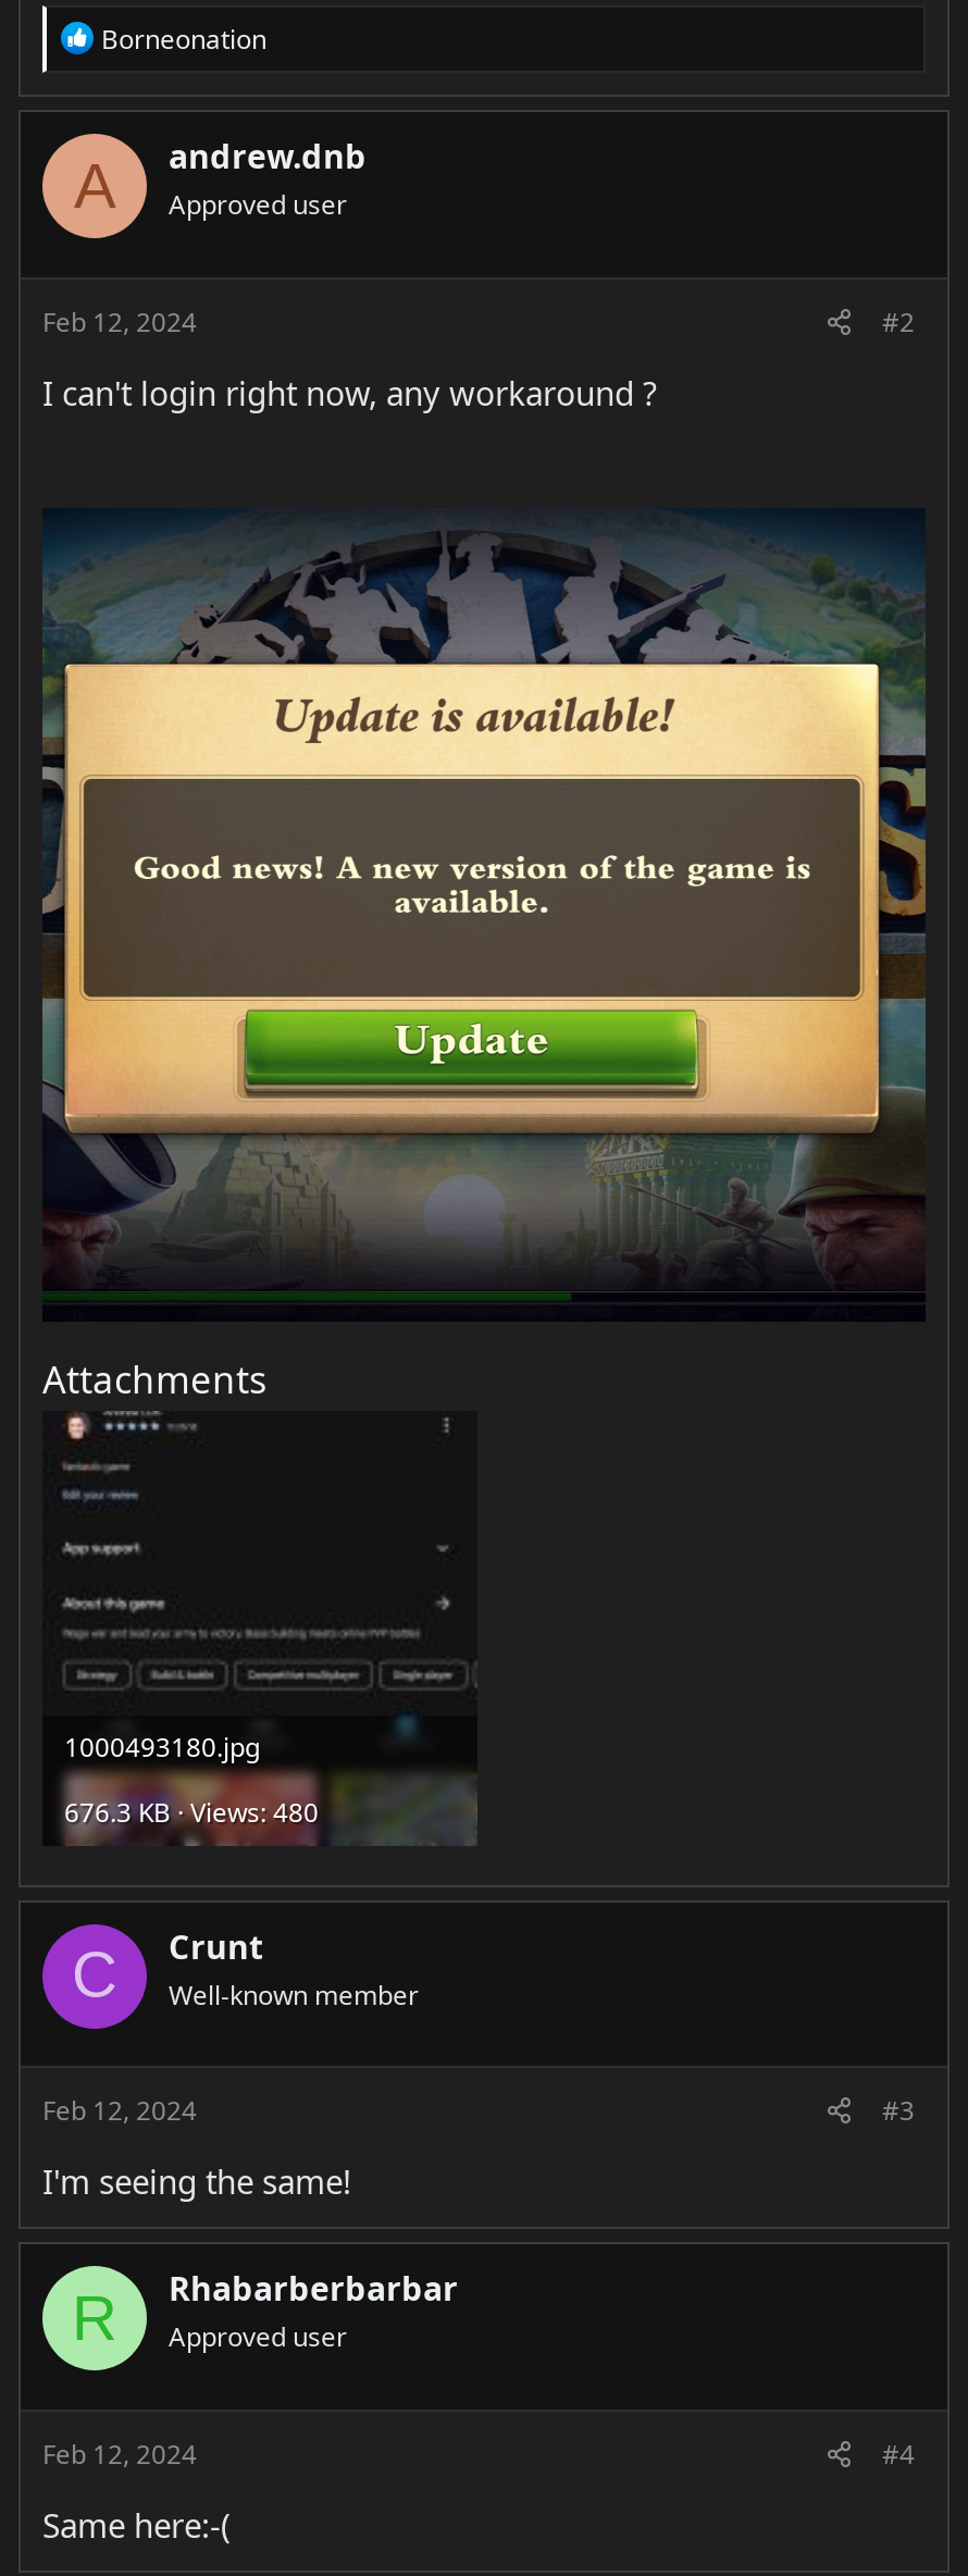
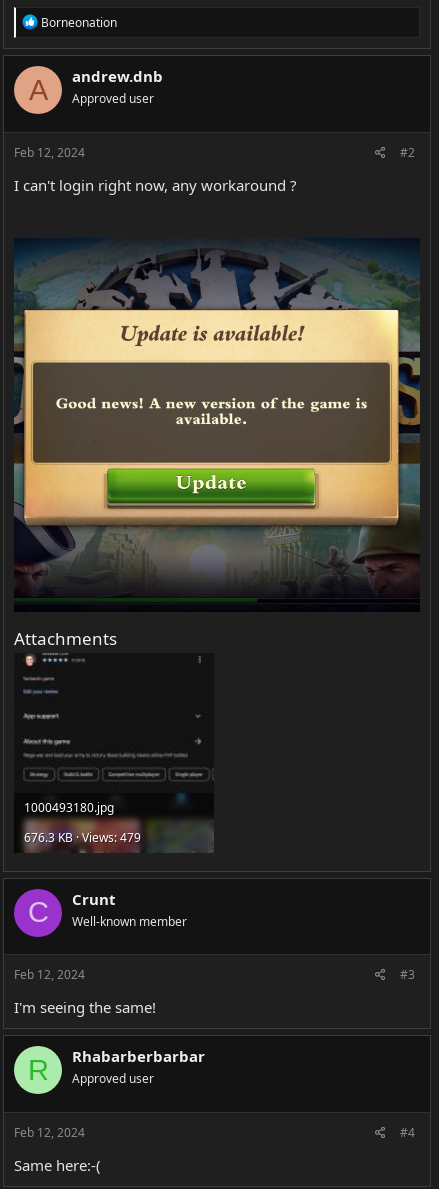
- 676.3 KB · Views: 480
+ 676.3 KB · Views: 479
